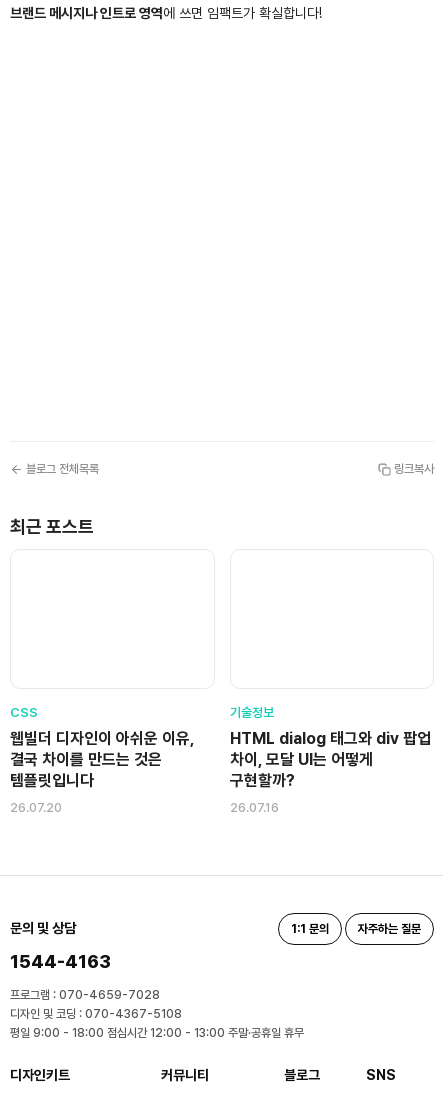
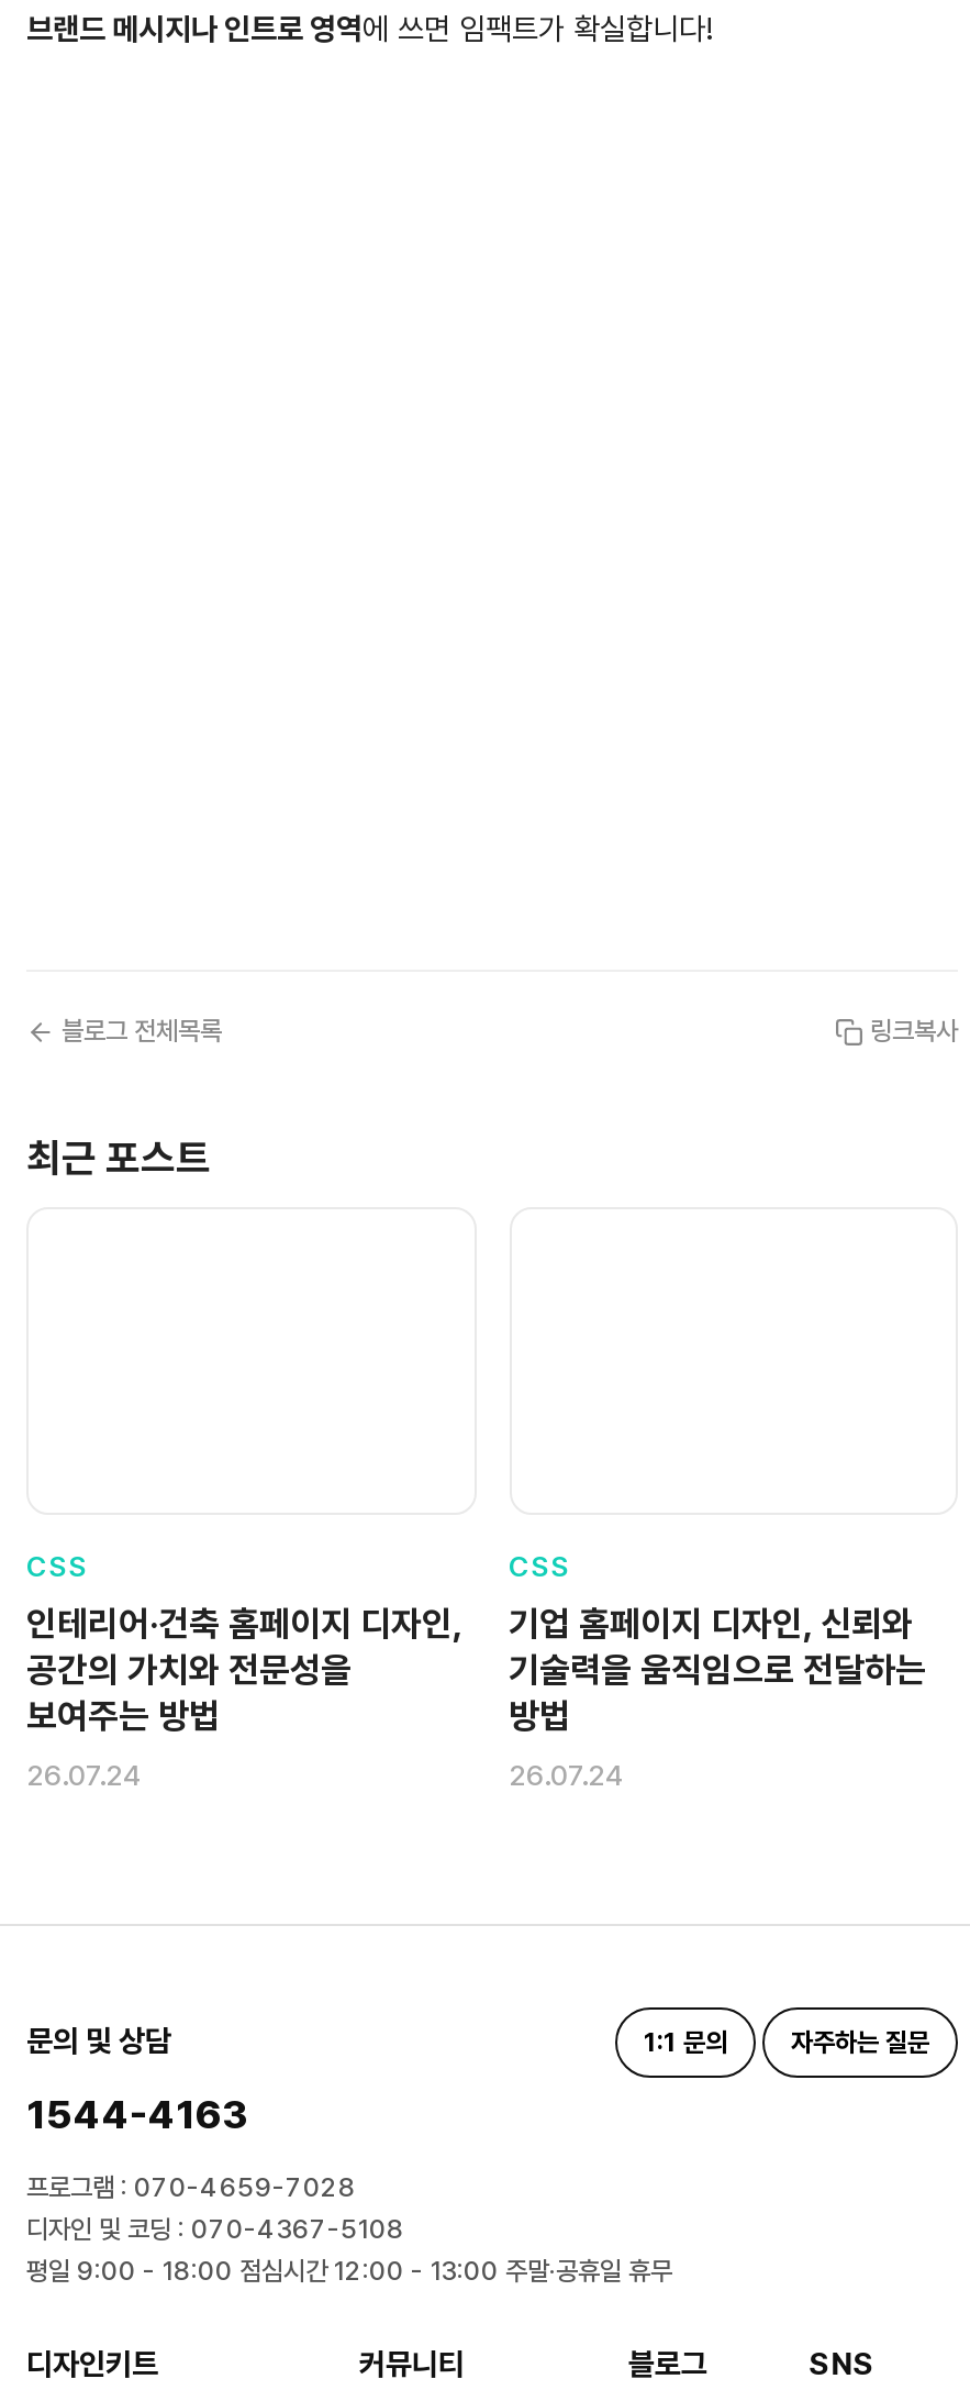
- 기술정보
+ CSS

- 웹빌더 디자인이 아쉬운 이유,
- 결국 차이를 만드는 것은
- 템플릿입니다
+ 인테리어·건축 홈페이지 디자인,
+ 공간의 가치와 전문성을
+ 보여주는 방법

- HTML dialog 태그와 div 팝업
- 차이, 모달 UI는 어떻게
- 구현할까?
+ 기업 홈페이지 디자인, 신뢰와
+ 기술력을 움직임으로 전달하는
+ 방법

- 26.07.20
+ 26.07.24

- 26.07.16
+ 26.07.24
